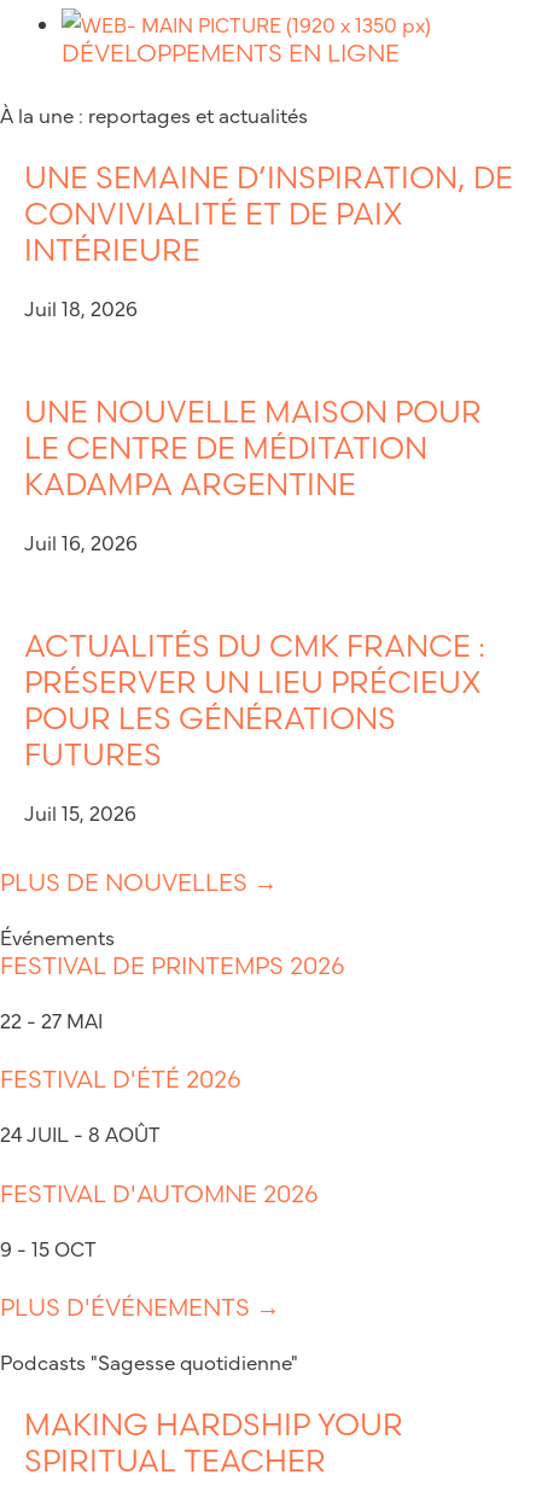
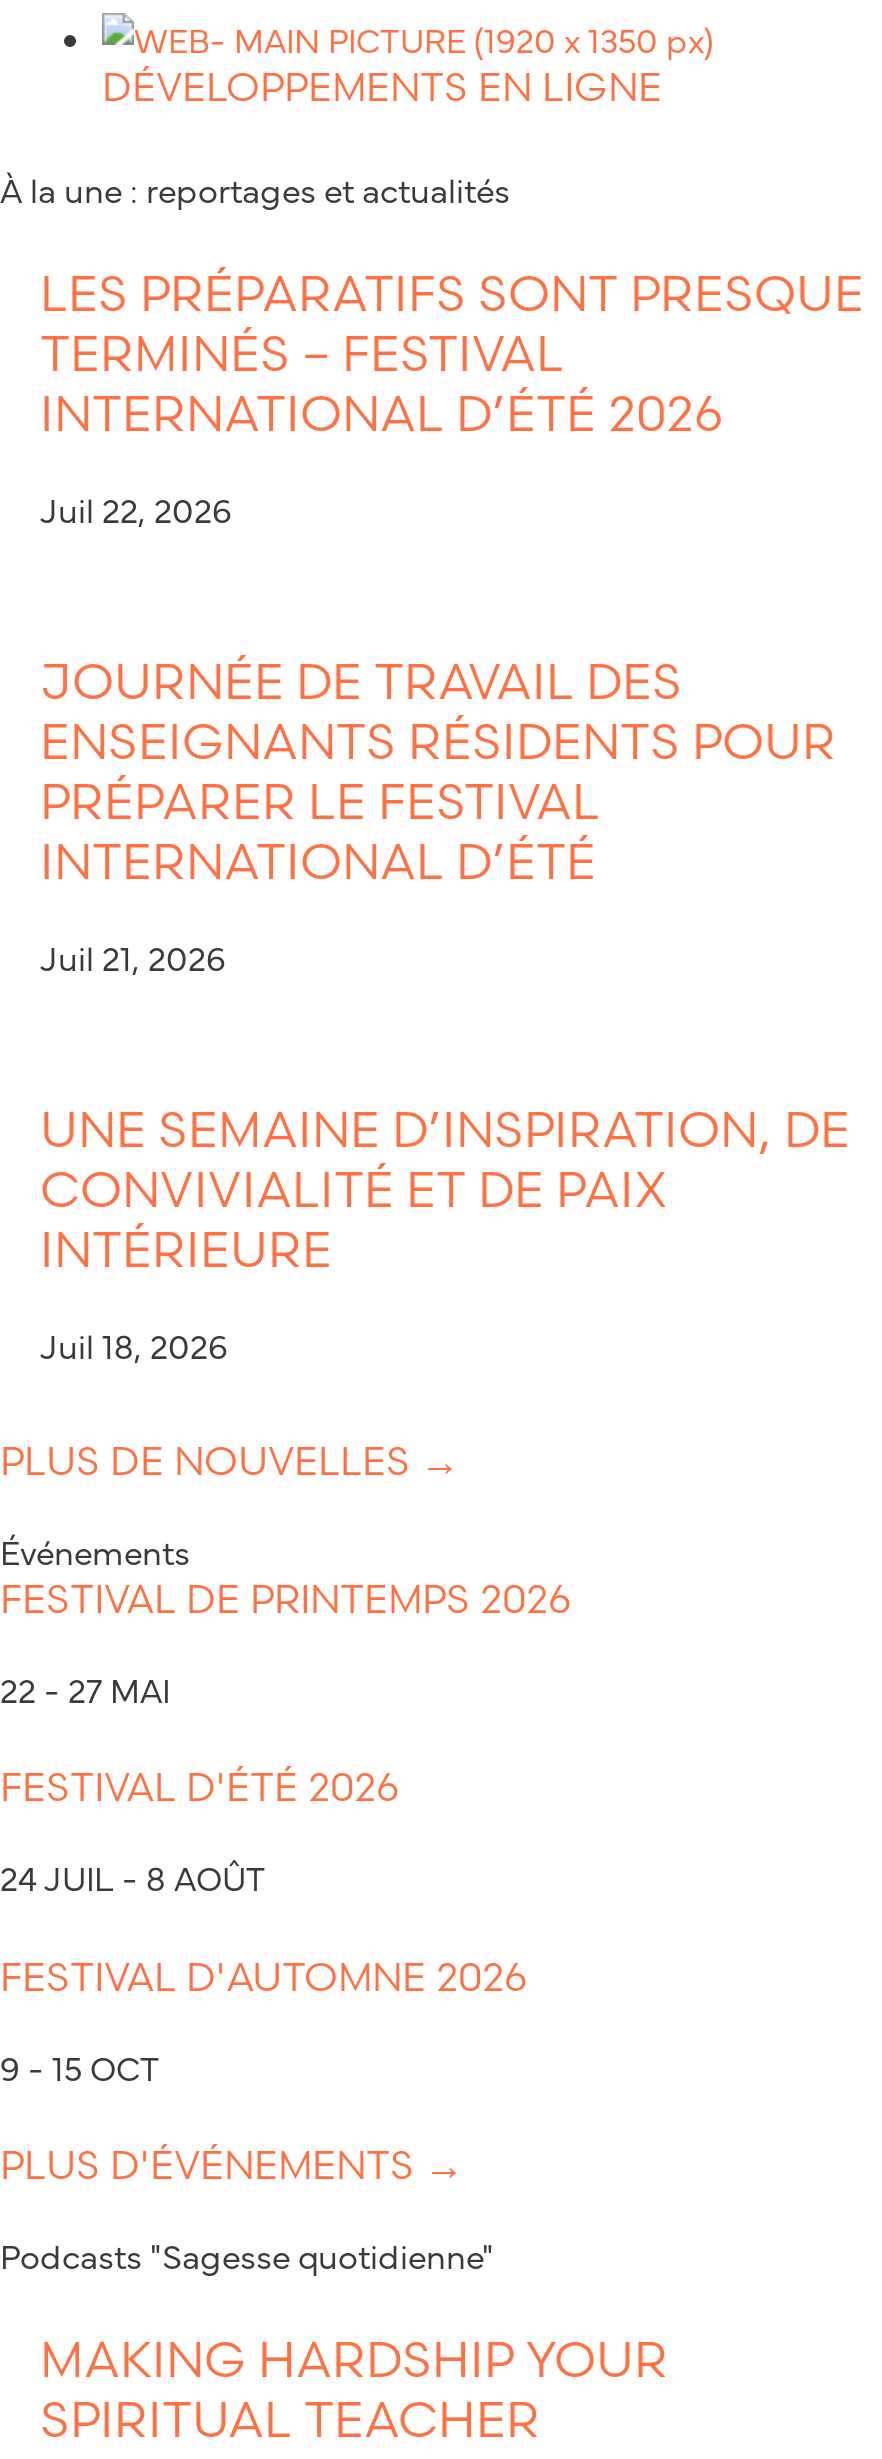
+ LES PRÉPARATIFS SONT PRESQUE
+ TERMINÉS – FESTIVAL
+ INTERNATIONAL D’ÉTÉ 2026
+ Juil 22, 2026
+ JOURNÉE DE TRAVAIL DES
+ ENSEIGNANTS RÉSIDENTS POUR
+ PRÉPARER LE FESTIVAL
+ INTERNATIONAL D’ÉTÉ
+ Juil 21, 2026

moved down: UNE SEMAINE D’INSPIRATION, DE | CONVIVIALITÉ ET DE PAIX | INTÉRIEURE | Juil 18, 2026

- UNE NOUVELLE MAISON POUR
- LE CENTRE DE MÉDITATION
- KADAMPA ARGENTINE
- Juil 16, 2026
- ACTUALITÉS DU CMK FRANCE :
- PRÉSERVER UN LIEU PRÉCIEUX
- POUR LES GÉNÉRATIONS
- FUTURES
- Juil 15, 2026
